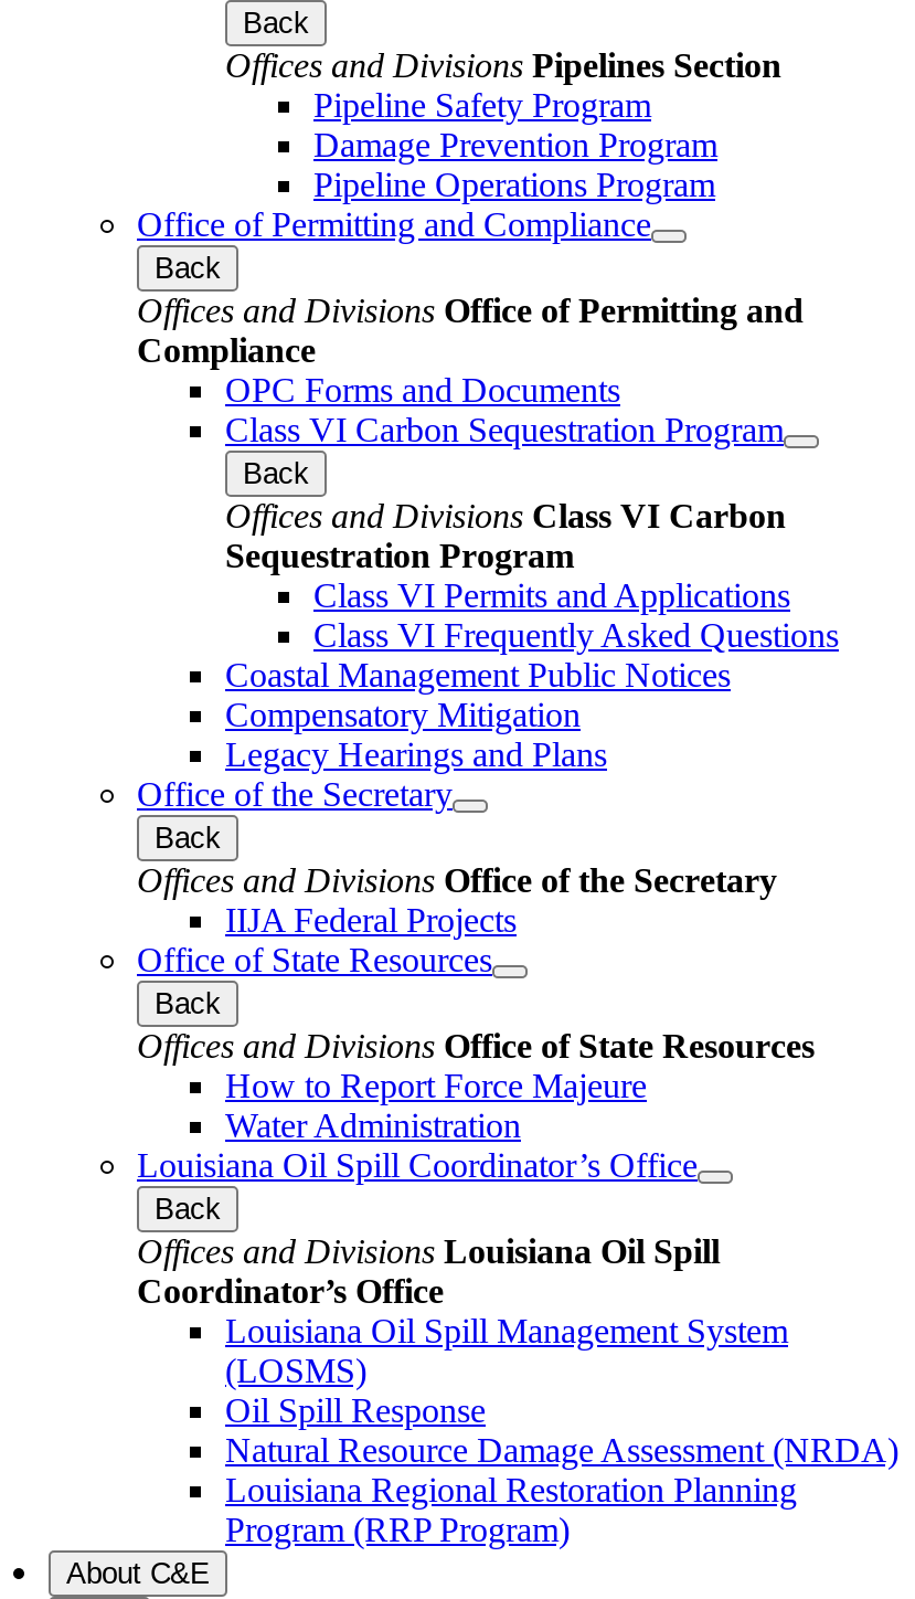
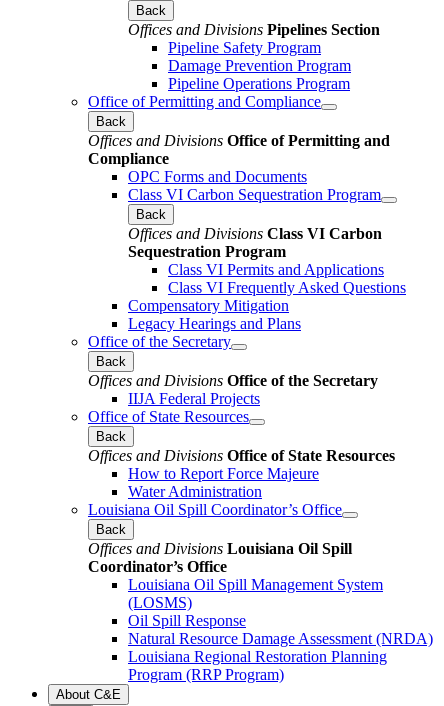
- Coastal Management Public Notices
